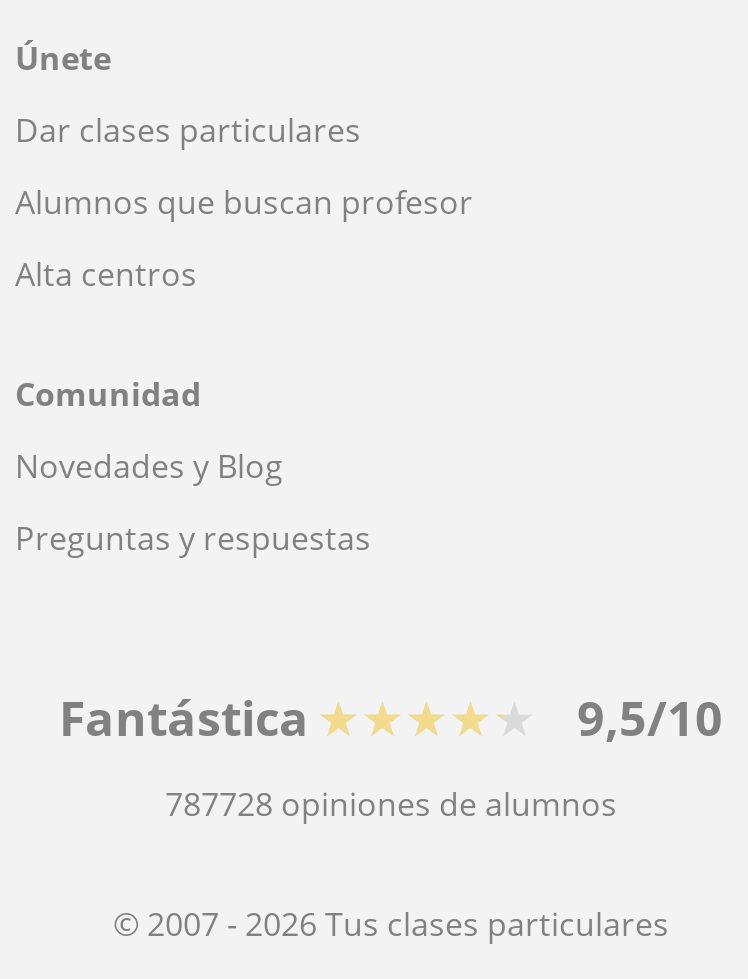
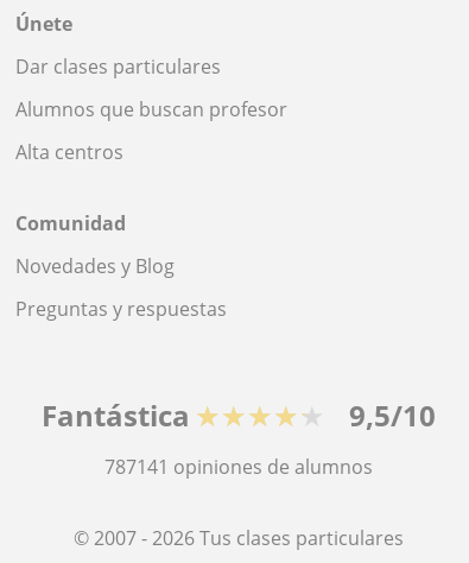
- 787728 opiniones de alumnos
+ 787141 opiniones de alumnos
